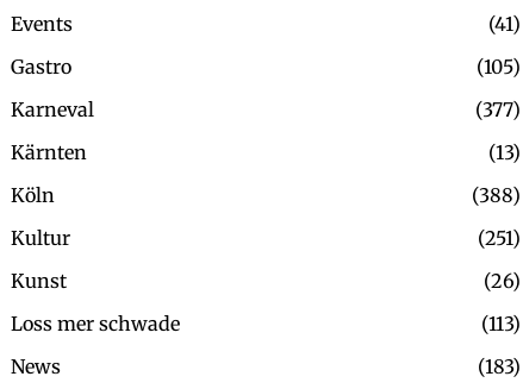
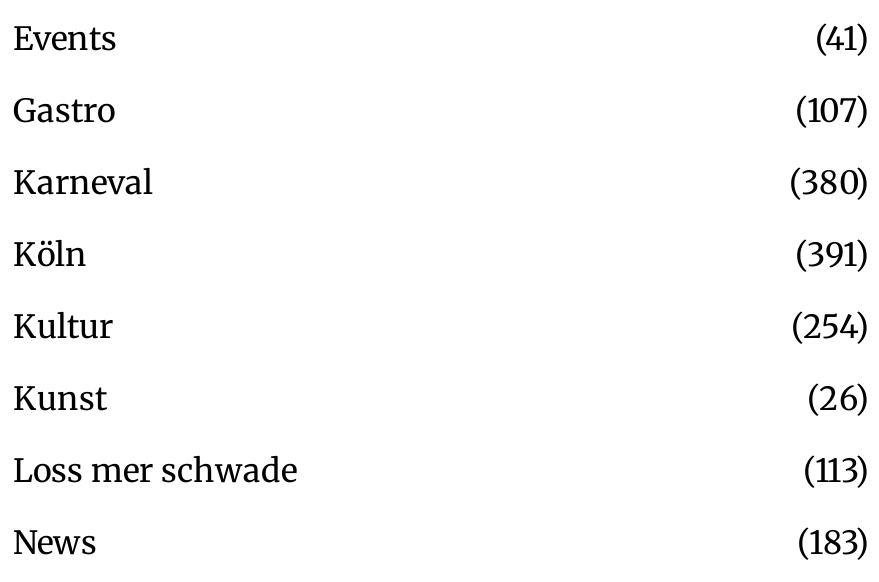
- 105
+ 107

- 377
- Kärnten
- 13
+ 380

- 388
+ 391

- 251
+ 254
